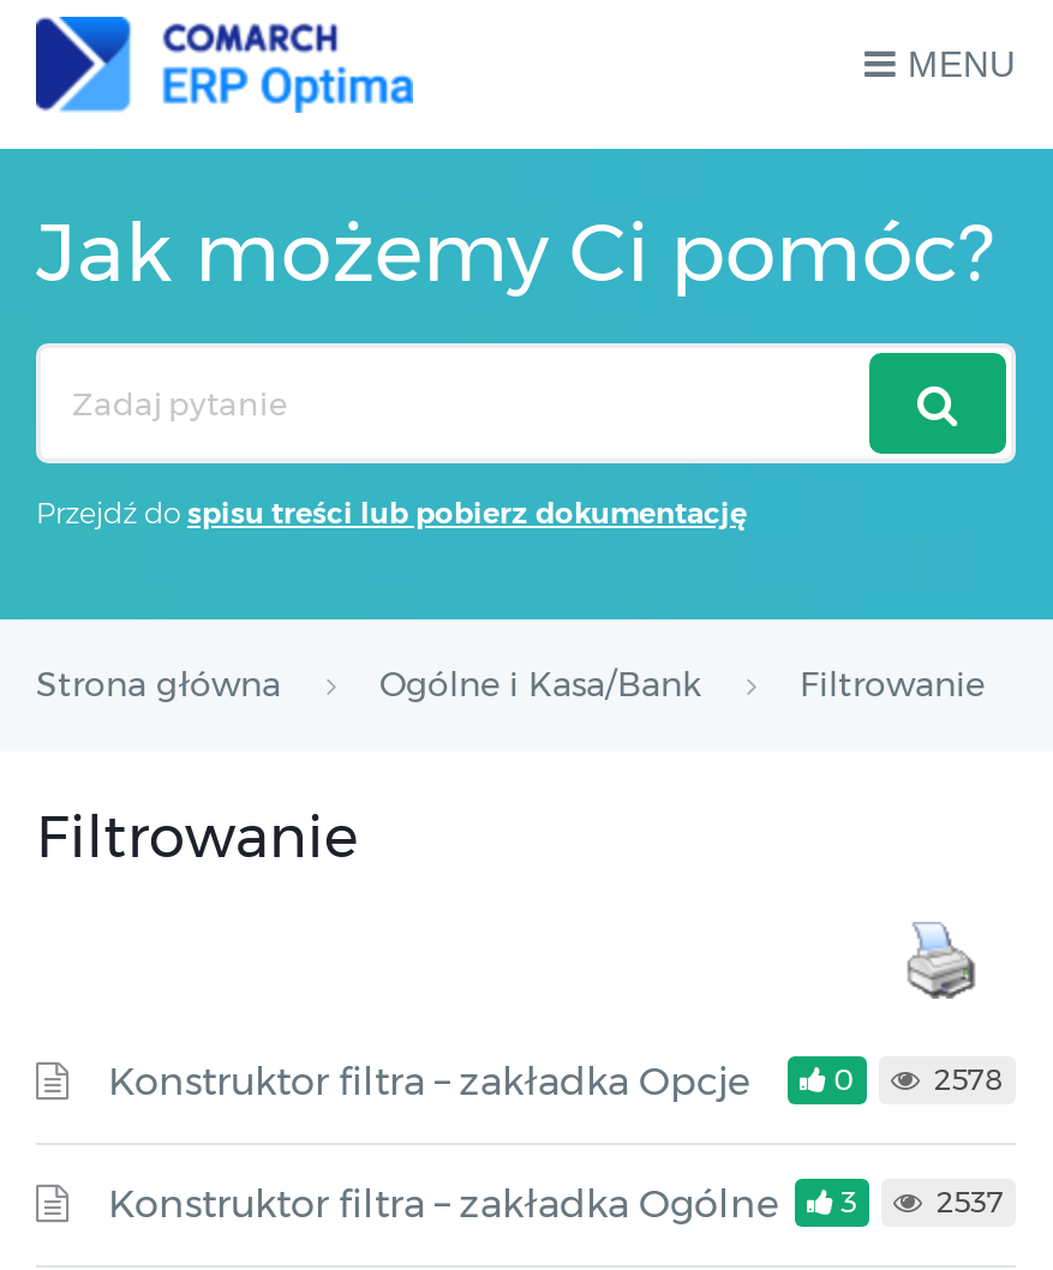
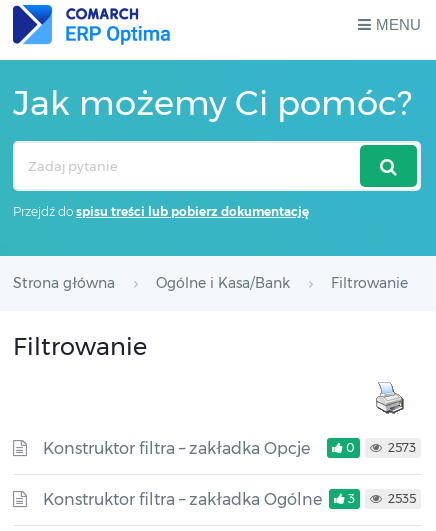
- 2578
+ 2573

- Konstruktor filtra – zakładka Ogólne 3 2537
+ Konstruktor filtra – zakładka Ogólne 3 2535
